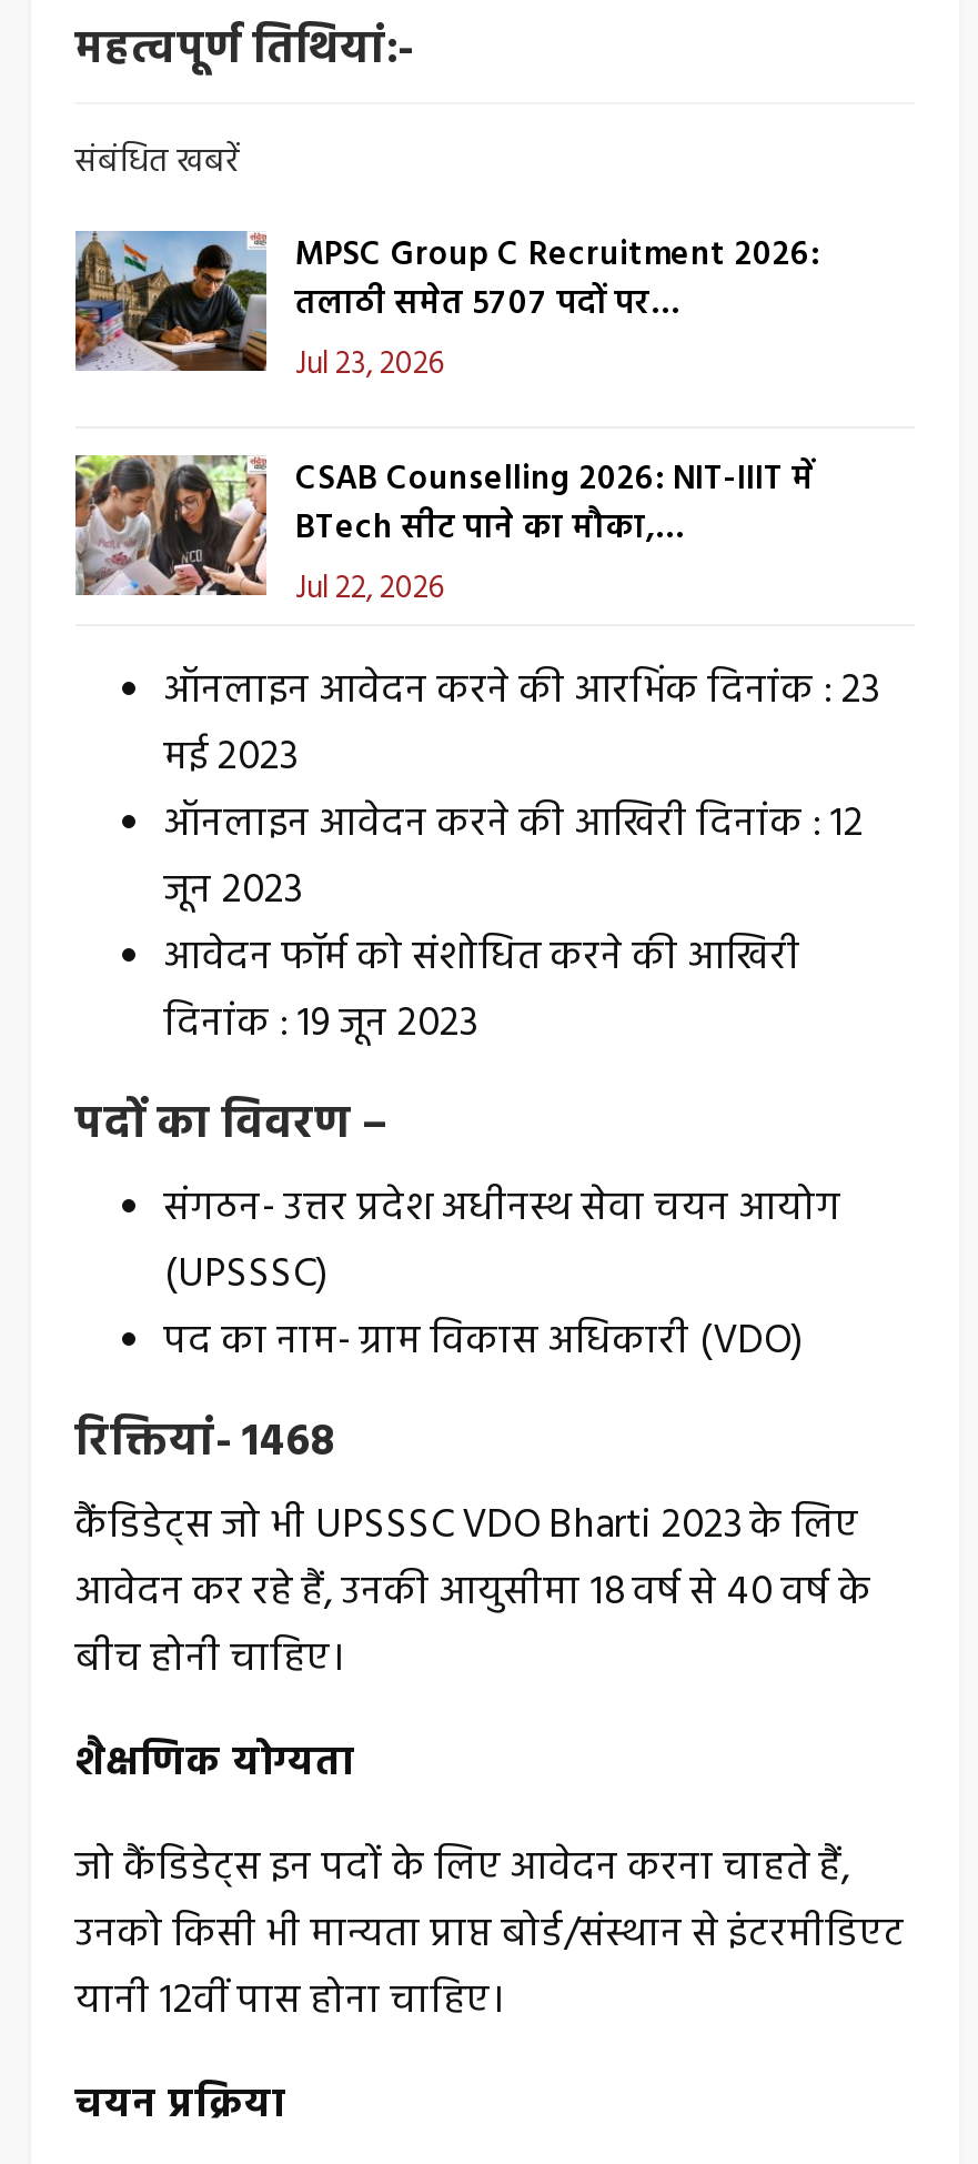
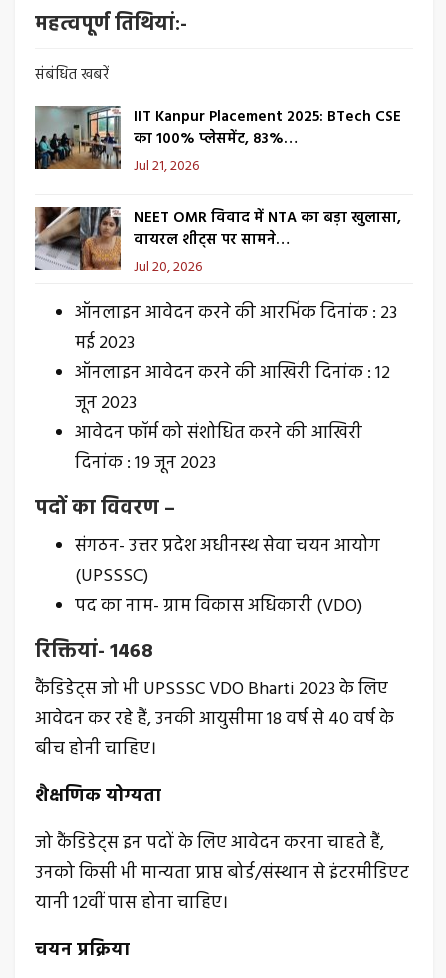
- [image]
- MPSC Group C Recruitment 2026:
- तलाठी समेत 5707 पदों पर…
- Jul 23, 2026
+ [image]
+ IIT Kanpur Placement 2025: BTech CSE
+ का 100% प्लेसमेंट, 83%…
+ Jul 21, 2026

- [image]
- CSAB Counselling 2026: NIT-IIIT में
- BTech सीट पाने का मौका,…
- Jul 22, 2026
+ [image]
+ NEET OMR विवाद में NTA का बड़ा खुलासा,
+ वायरल शीट्स पर सामने…
+ Jul 20, 2026
